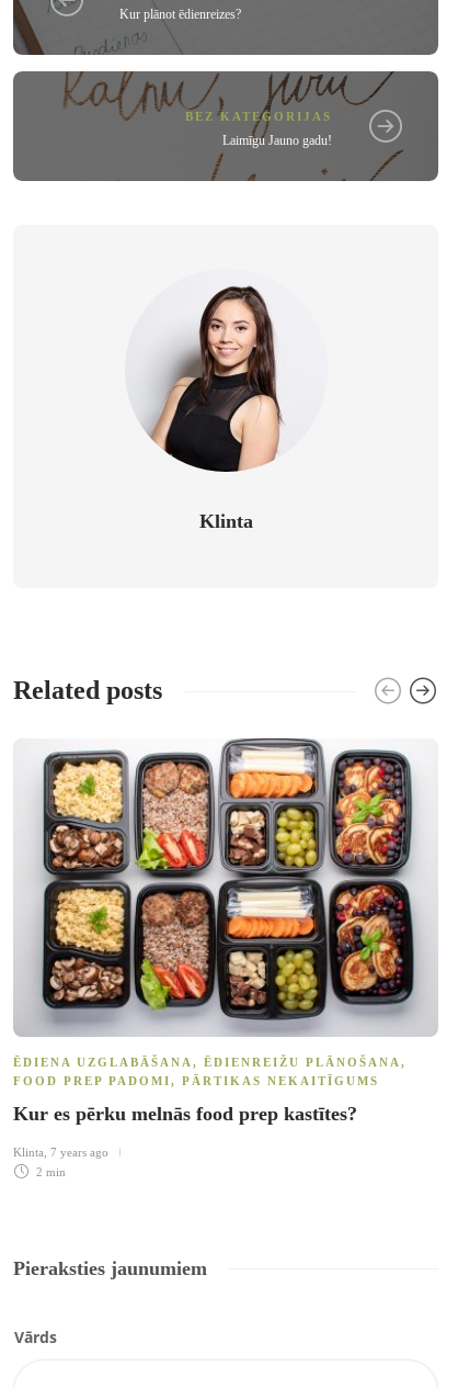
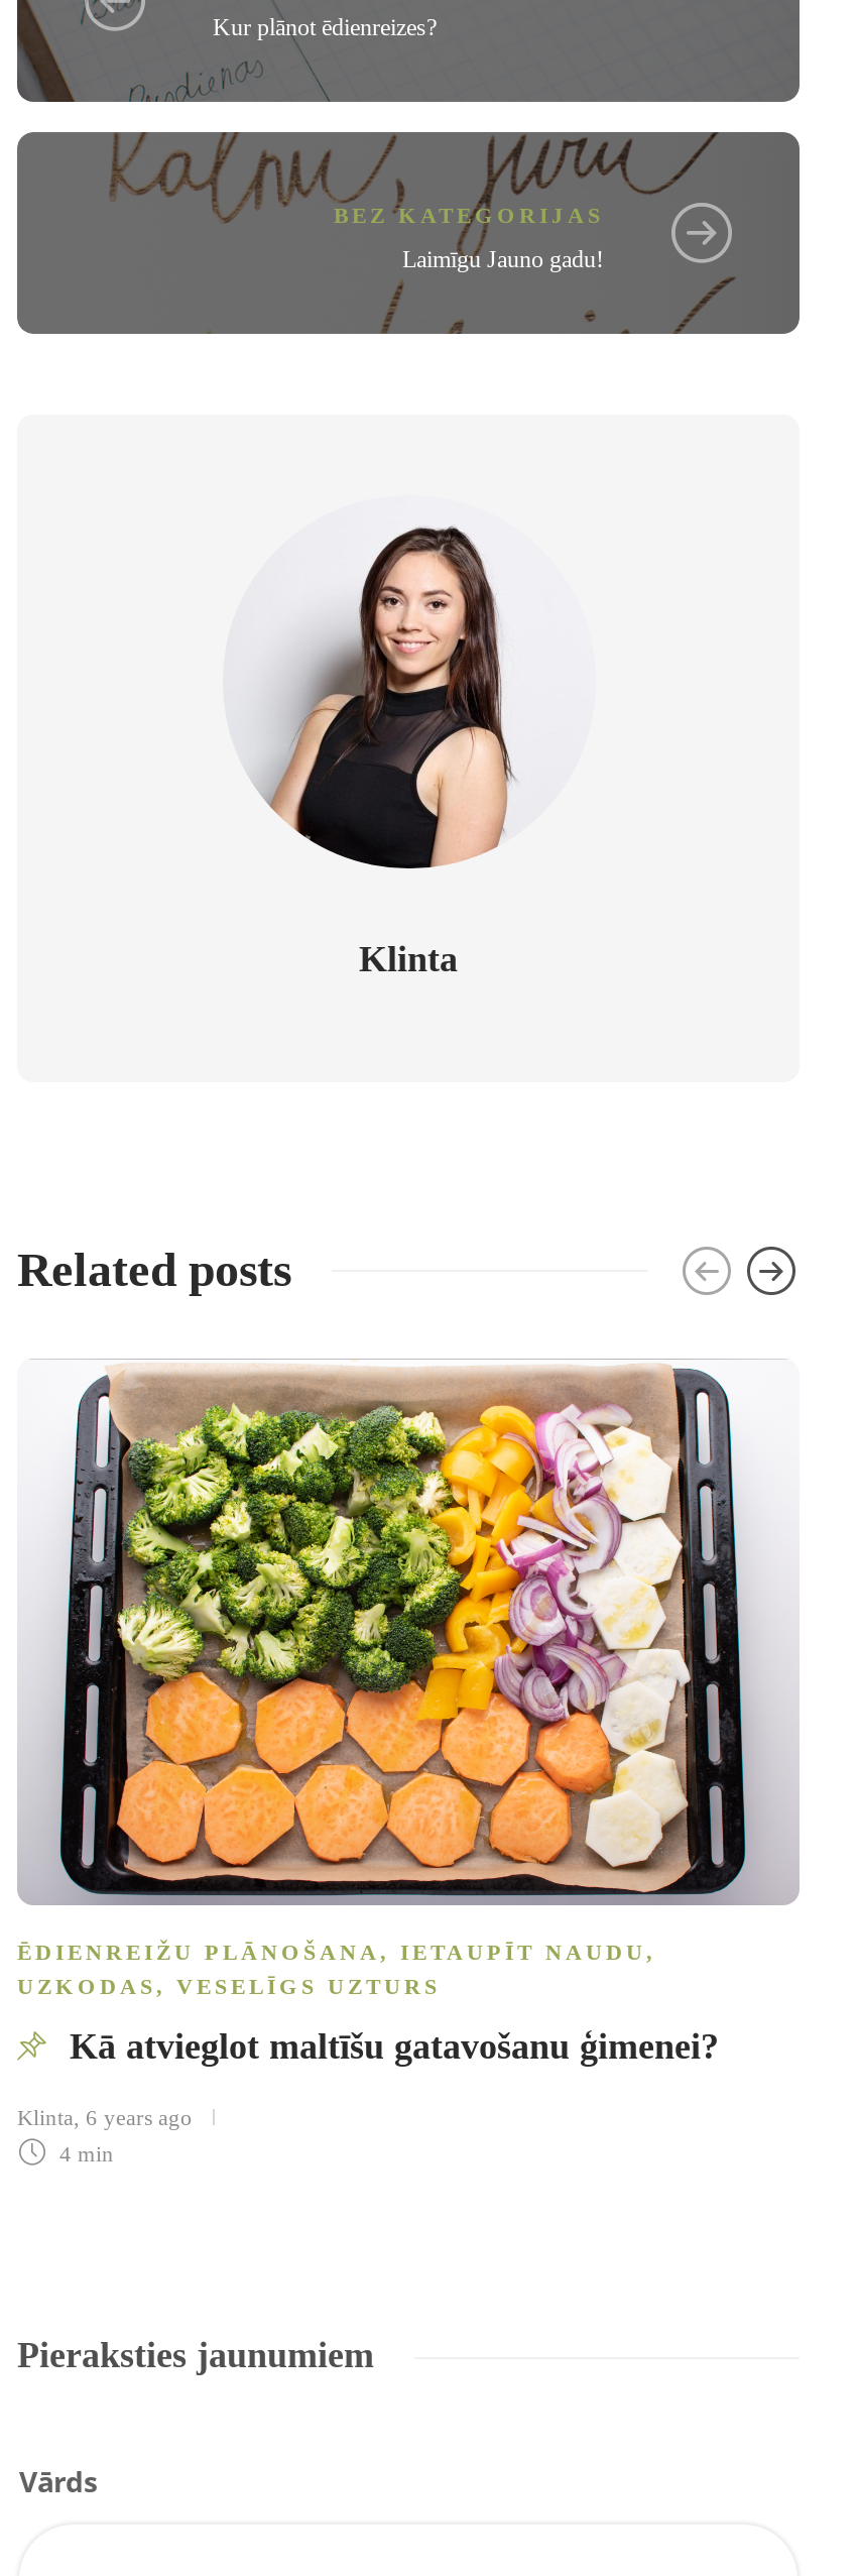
- [image]
- ĒDIENA UZGLABĀŠANA, ĒDIENREIŽU PLĀNOŠANA,
- FOOD PREP PADOMI, PĀRTIKAS NEKAITĪGUMS
+ [image]
+ ĒDIENREIŽU PLĀNOŠANA, IETAUPĪT NAUDU,
+ UZKODAS, VESELĪGS UZTURS

- Kur es pērku melnās food prep kastītes?
+ Kā atvieglot maltīšu gatavošanu ģimenei?

- Klinta, 7 years ago
+ Klinta, 6 years ago

- 2 min
+ 4 min
